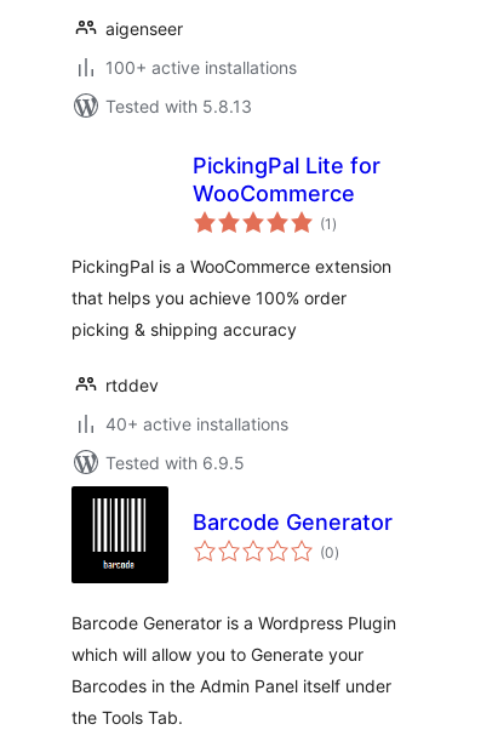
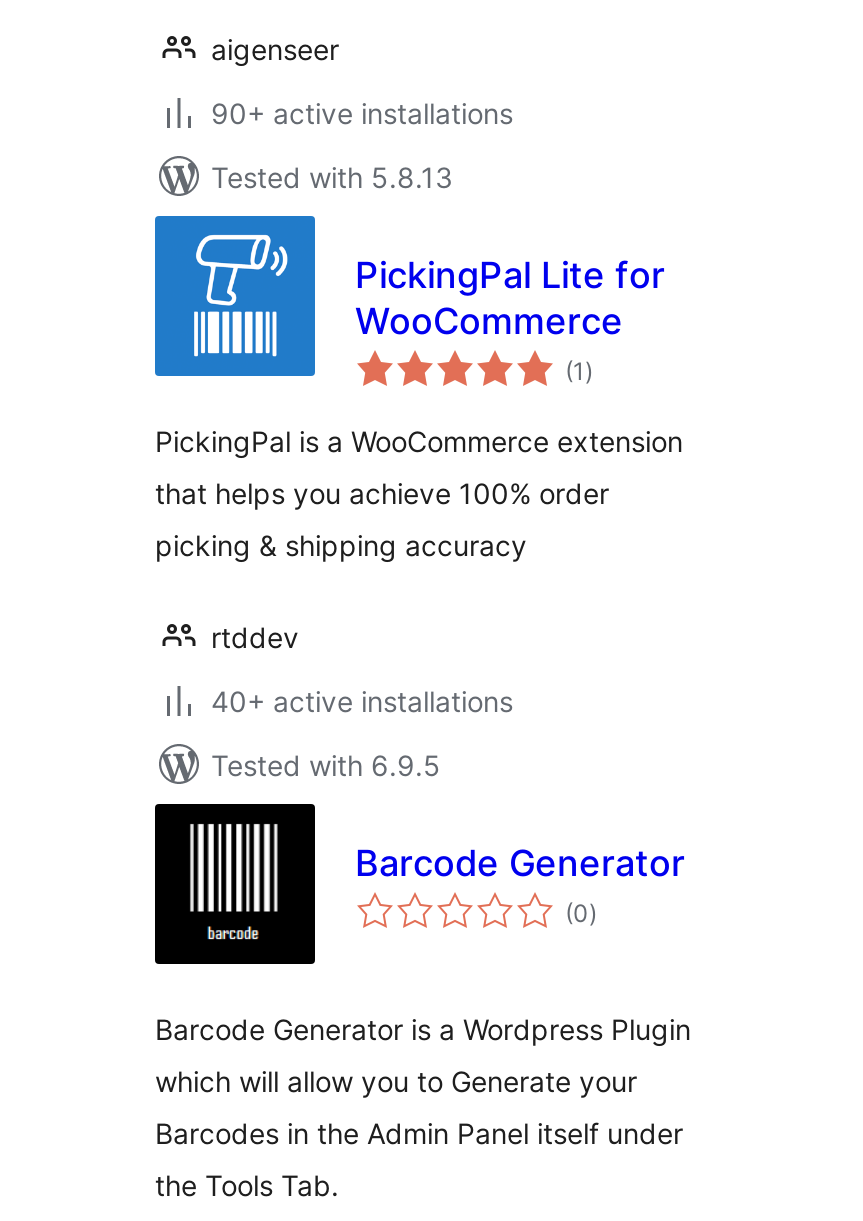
- 100+ active installations
+ 90+ active installations

+ [image]
